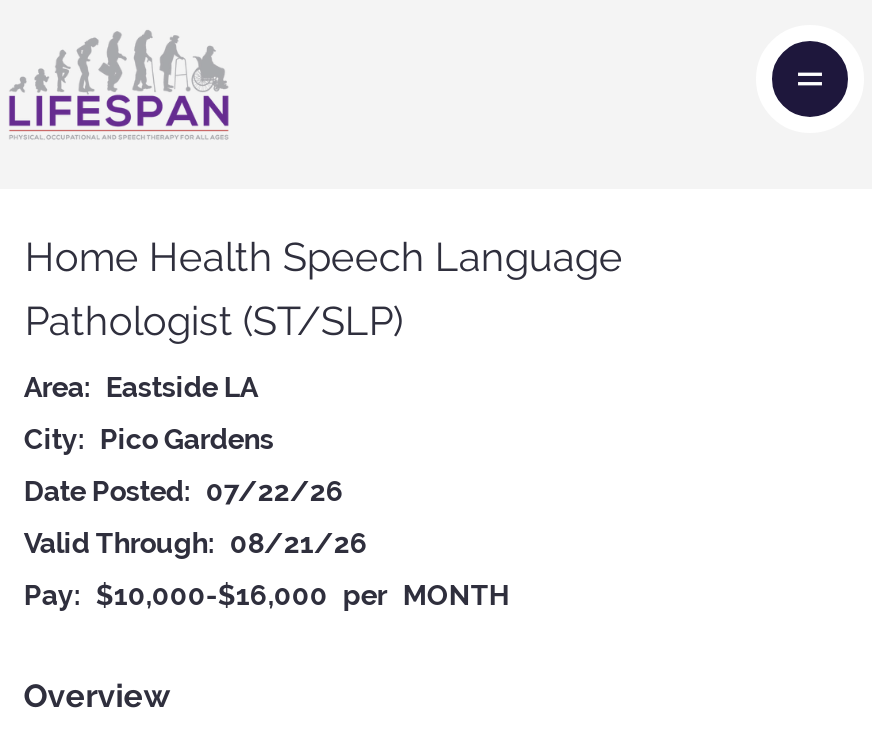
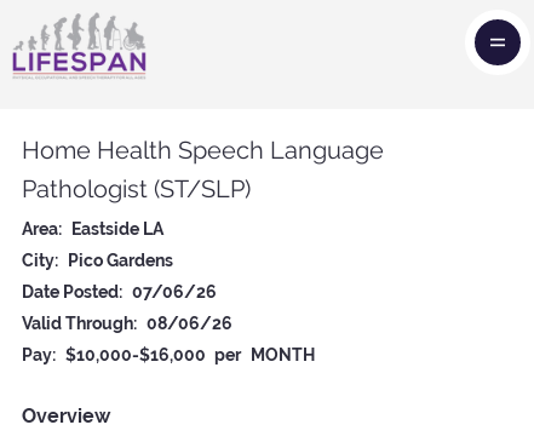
- Date Posted: 07/22/26
+ Date Posted: 07/06/26

- Valid Through: 08/21/26
+ Valid Through: 08/06/26
